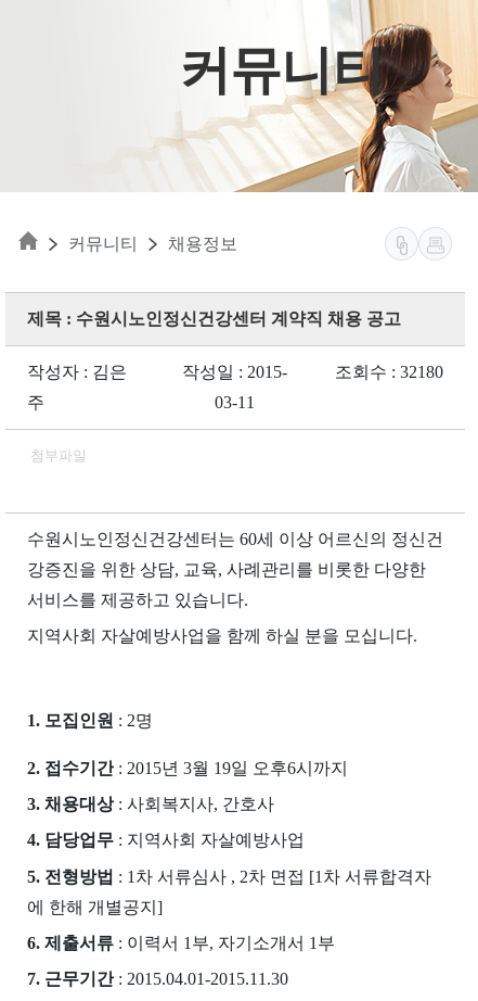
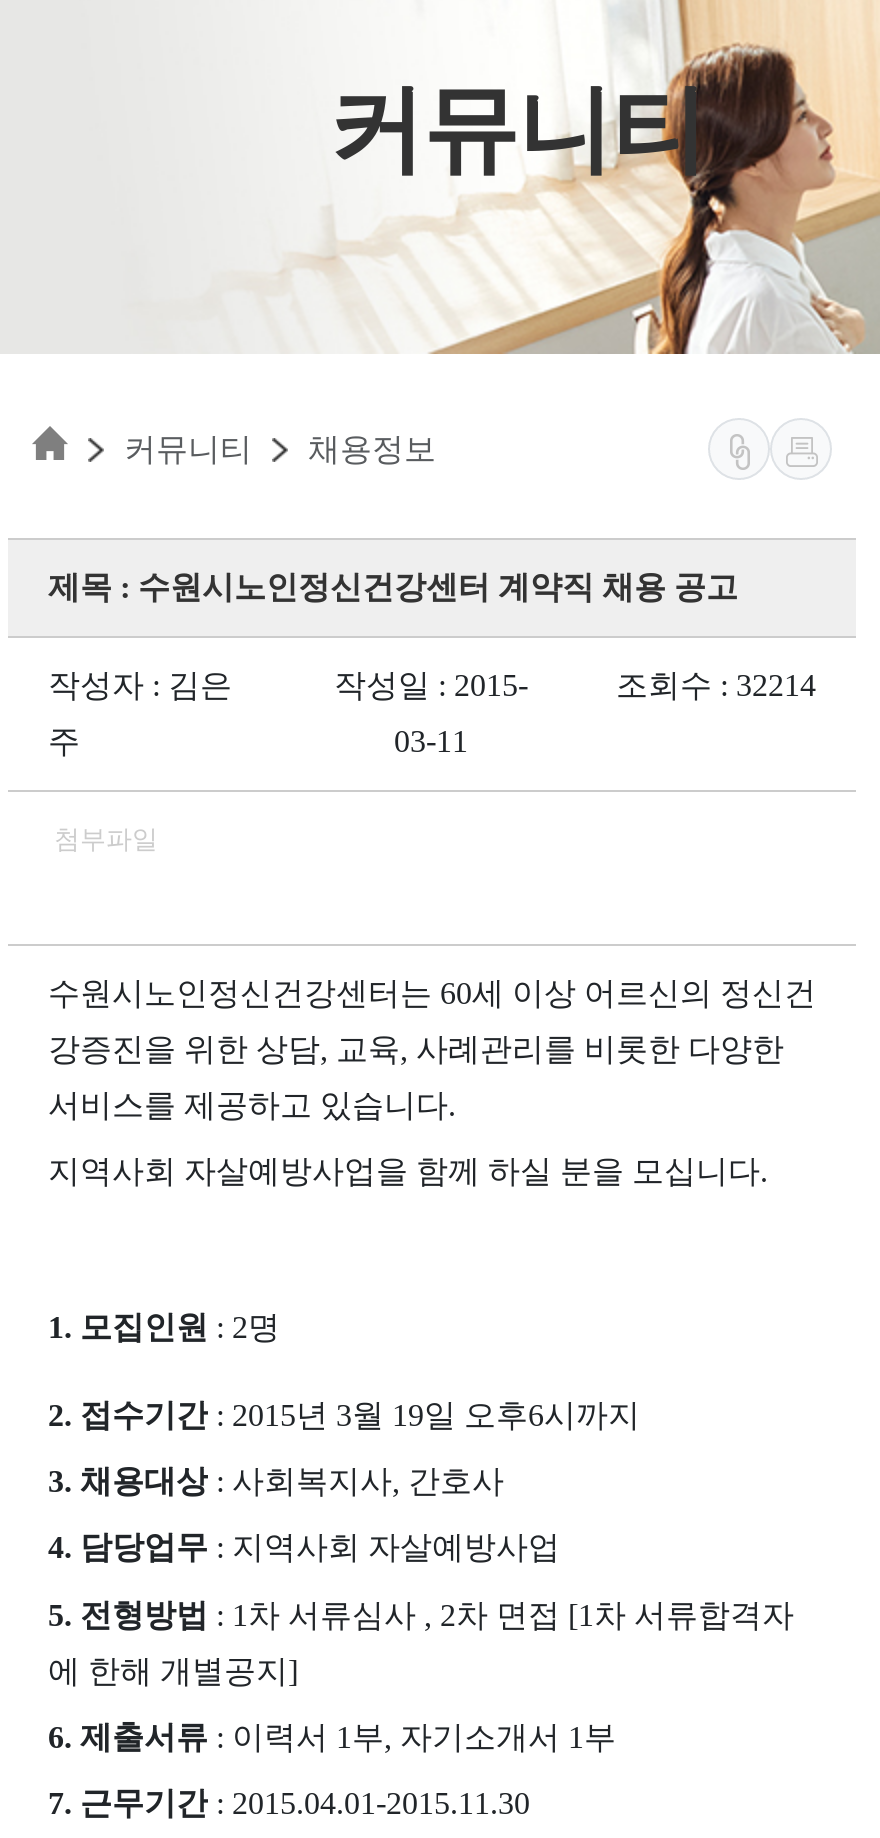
- 조회수 : 32180
+ 조회수 : 32214
